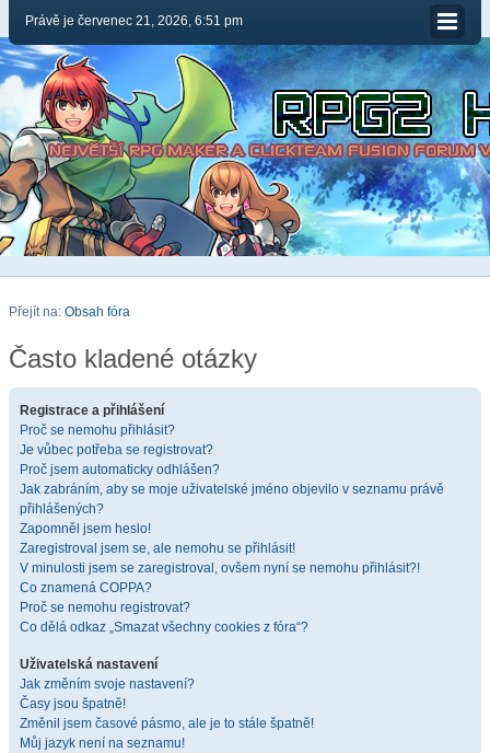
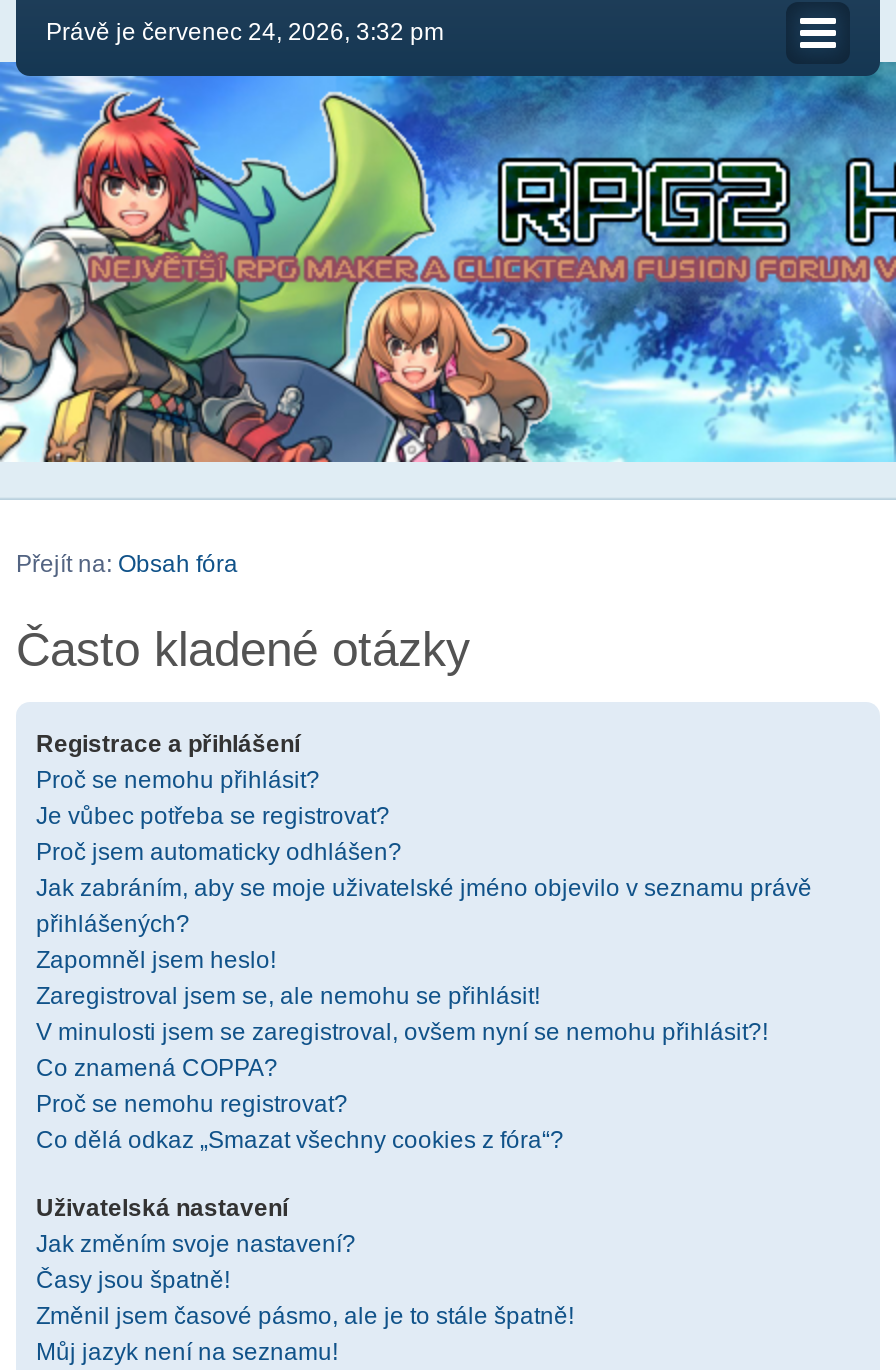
- Právě je červenec 21, 2026, 6:51 pm
+ Právě je červenec 24, 2026, 3:32 pm
